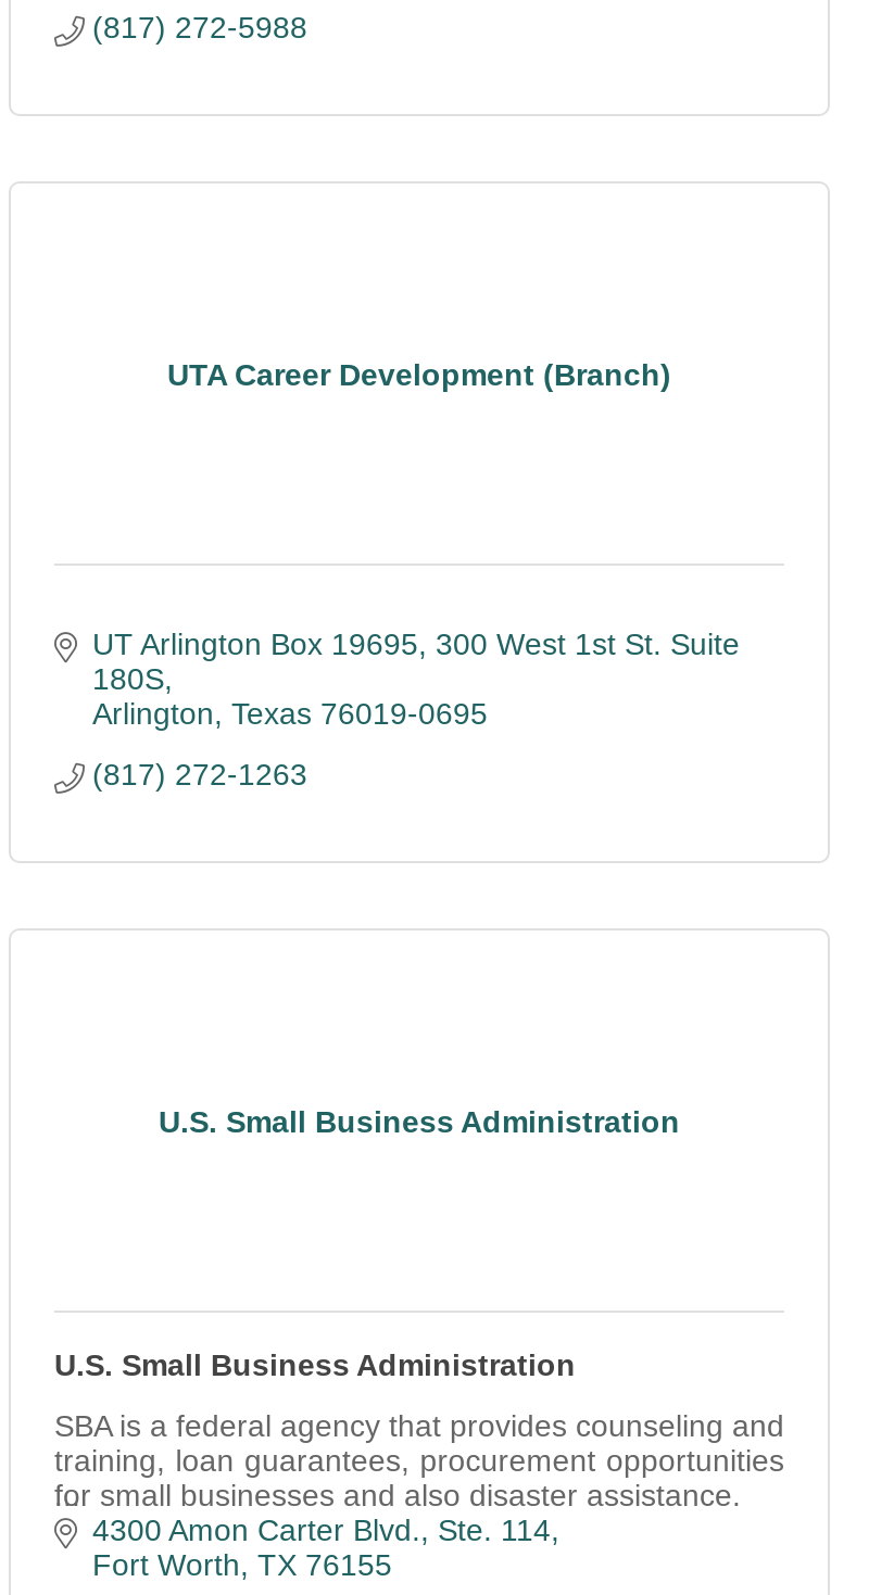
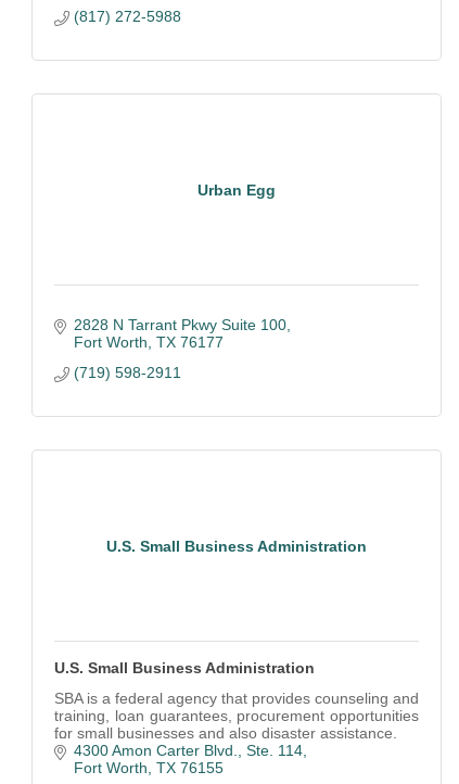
- UTA Career Development (Branch)
+ Urban Egg

- UT Arlington Box 19695 300 West 1st St. Suite
- 180S
- Arlington Texas 76019-0695
+ 2828 N Tarrant Pkwy Suite 100
+ Fort Worth TX 76177

- (817) 272-1263
+ (719) 598-2911
